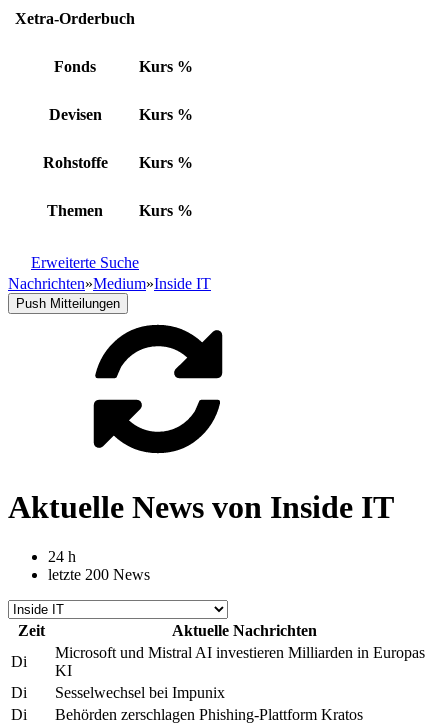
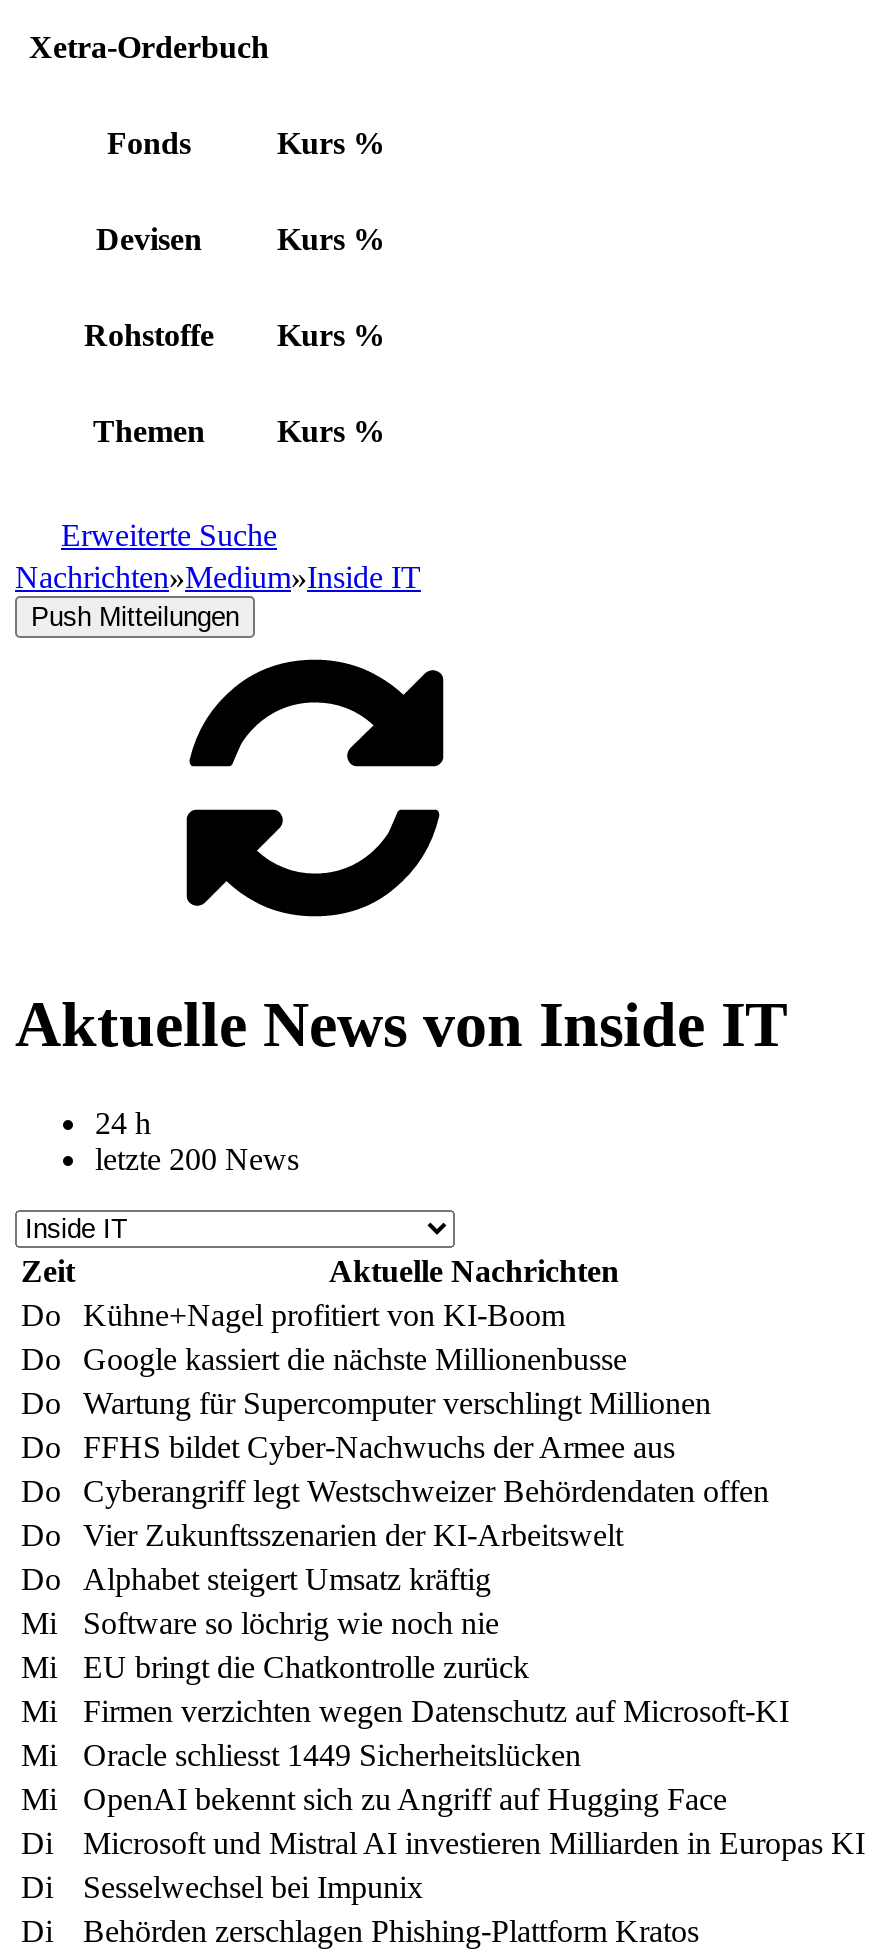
+ Do
+ Kühne+Nagel profitiert von KI-Boom
+ Do
+ Google kassiert die nächste Millionenbusse
+ Do
+ Wartung für Supercomputer verschlingt Millionen
+ Do
+ FFHS bildet Cyber-Nachwuchs der Armee aus
+ Do
+ Cyberangriff legt Westschweizer Behördendaten offen
+ Do
+ Vier Zukunftsszenarien der KI-Arbeitswelt
+ Do
+ Alphabet steigert Umsatz kräftig
+ Mi
+ Software so löchrig wie noch nie
+ Mi
+ EU bringt die Chatkontrolle zurück
+ Mi
+ Firmen verzichten wegen Datenschutz auf Microsoft-KI
+ Mi
+ Oracle schliesst 1449 Sicherheitslücken
+ Mi
+ OpenAI bekennt sich zu Angriff auf Hugging Face
